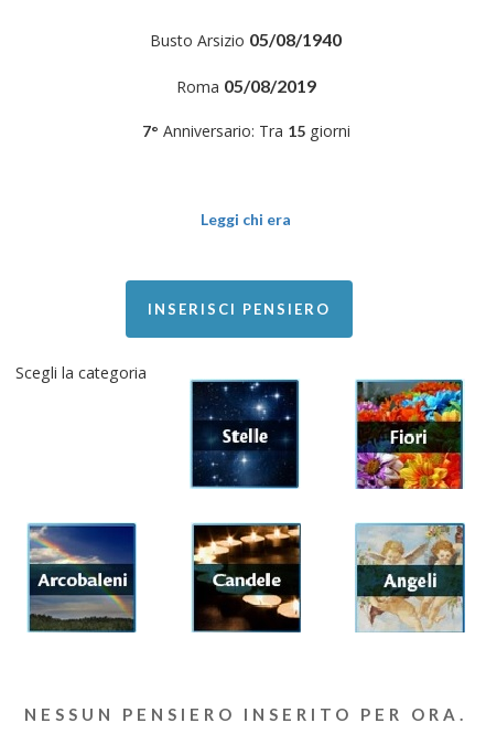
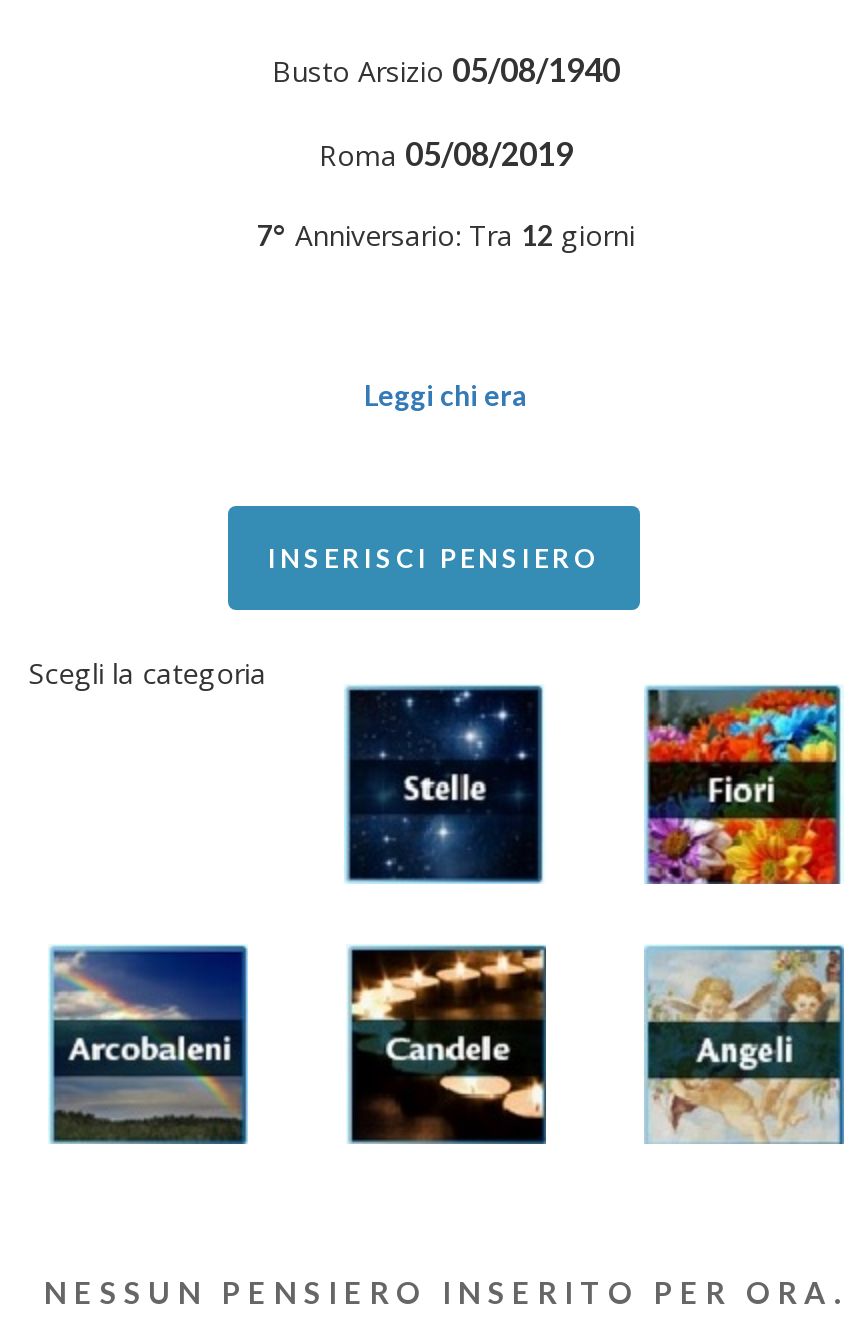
- 7° Anniversario: Tra 15 giorni
+ 7° Anniversario: Tra 12 giorni
